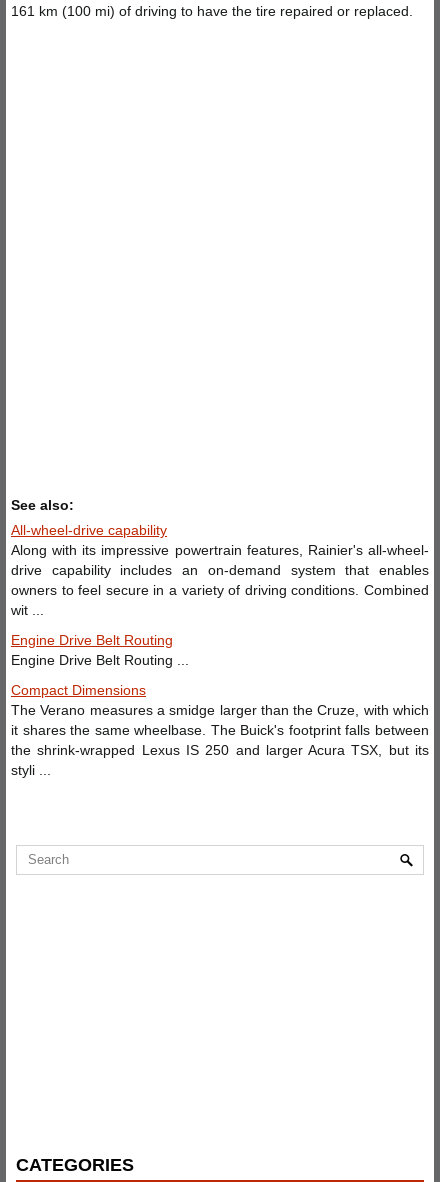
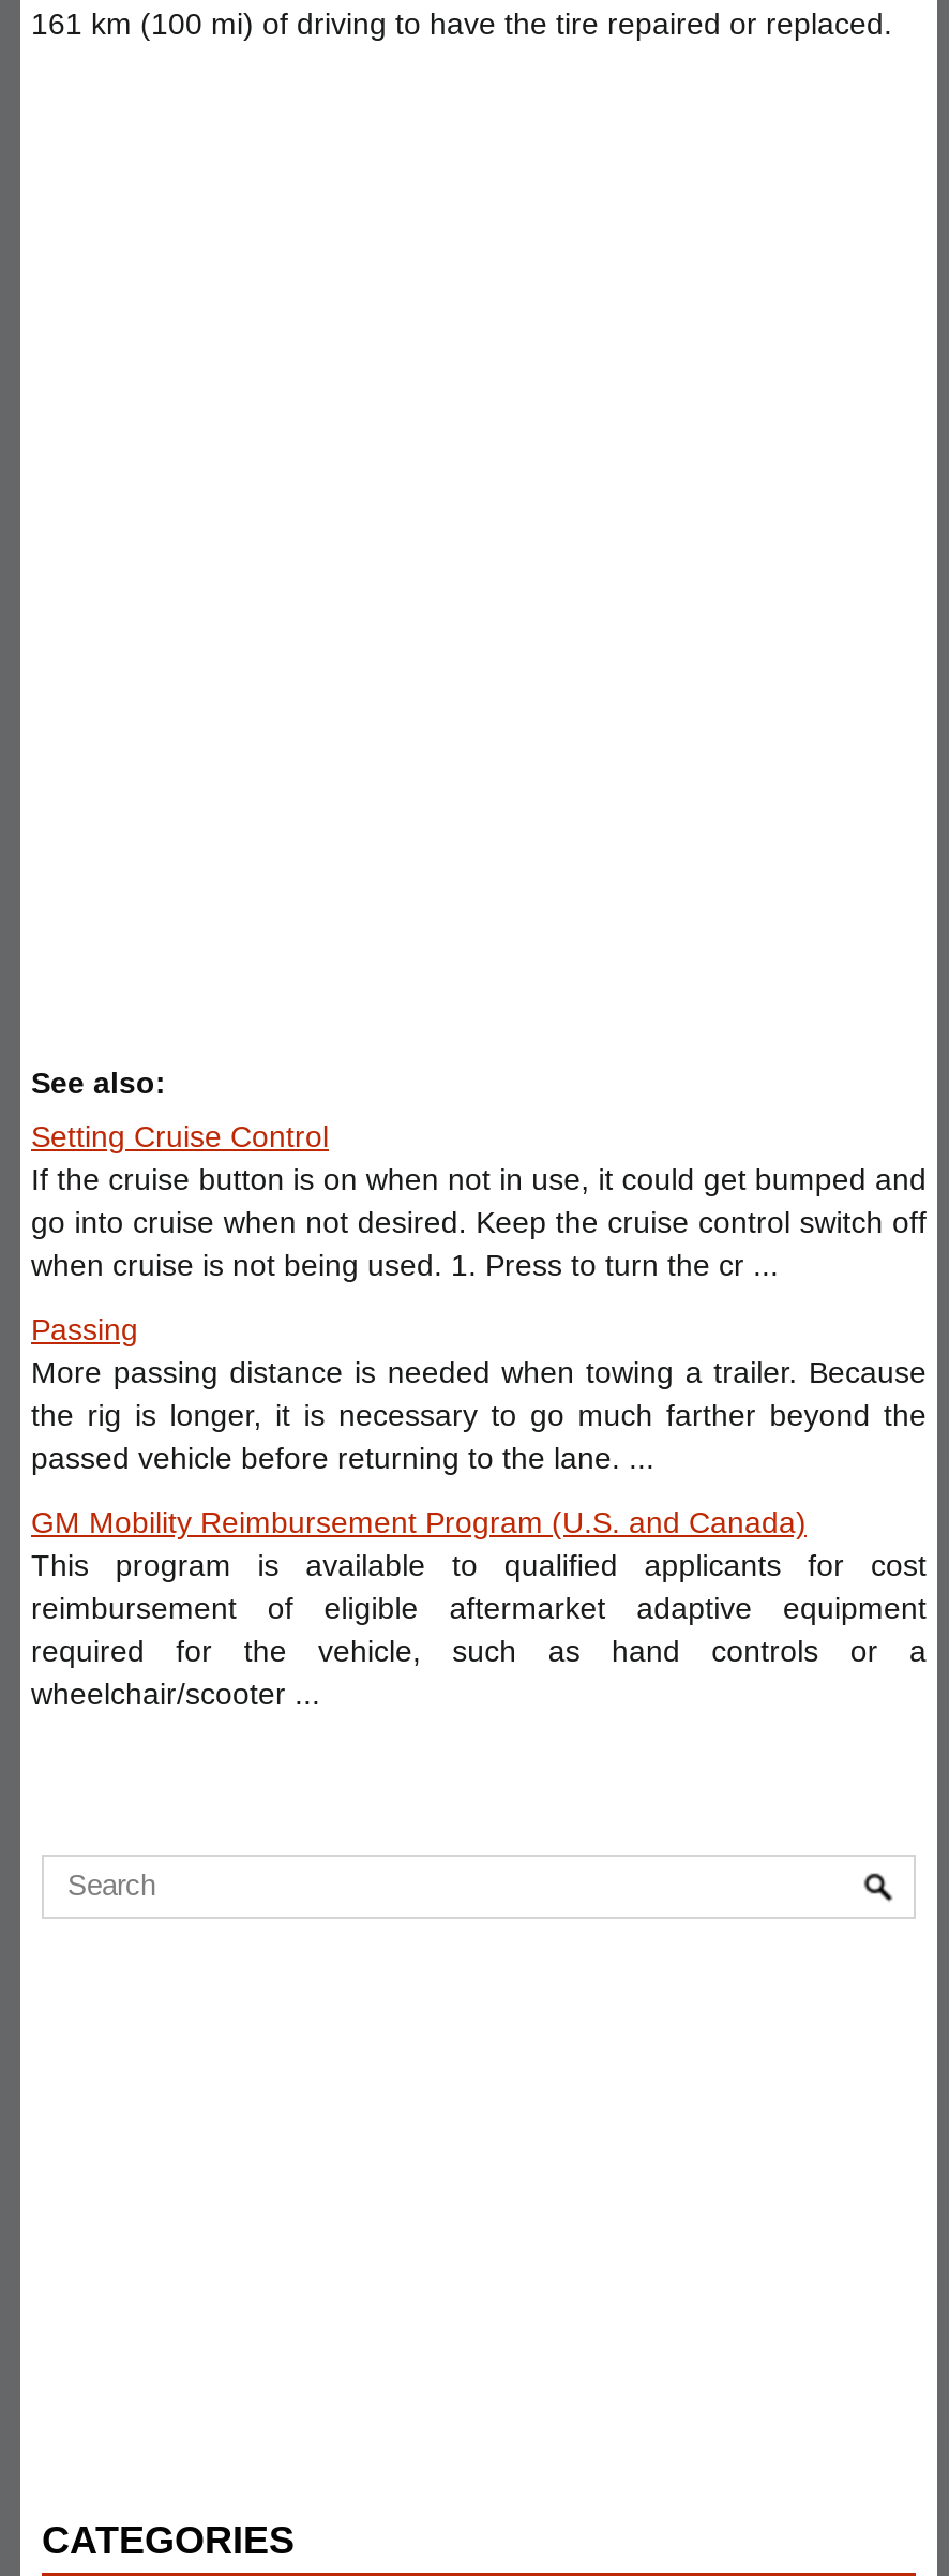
- All-wheel-drive capability
- Along with its impressive powertrain features, Rainier's all-wheel-
- drive capability includes an on-demand system that enables
- owners to feel secure in a variety of driving conditions. Combined
- wit ...
+ Setting Cruise Control
+ If the cruise button is on when not in use, it could get bumped and
+ go into cruise when not desired. Keep the cruise control switch off
+ when cruise is not being used. 1. Press to turn the cr ...

- Engine Drive Belt Routing
- Engine Drive Belt Routing ...
+ Passing
+ More passing distance is needed when towing a trailer. Because
+ the rig is longer, it is necessary to go much farther beyond the
+ passed vehicle before returning to the lane. ...

- Compact Dimensions
- The Verano measures a smidge larger than the Cruze, with which
- it shares the same wheelbase. The Buick's footprint falls between
- the shrink-wrapped Lexus IS 250 and larger Acura TSX, but its
- styli ...
+ GM Mobility Reimbursement Program (U.S. and Canada)
+ This program is available to qualified applicants for cost
+ reimbursement of eligible aftermarket adaptive equipment
+ required for the vehicle, such as hand controls or a
+ wheelchair/scooter ...
